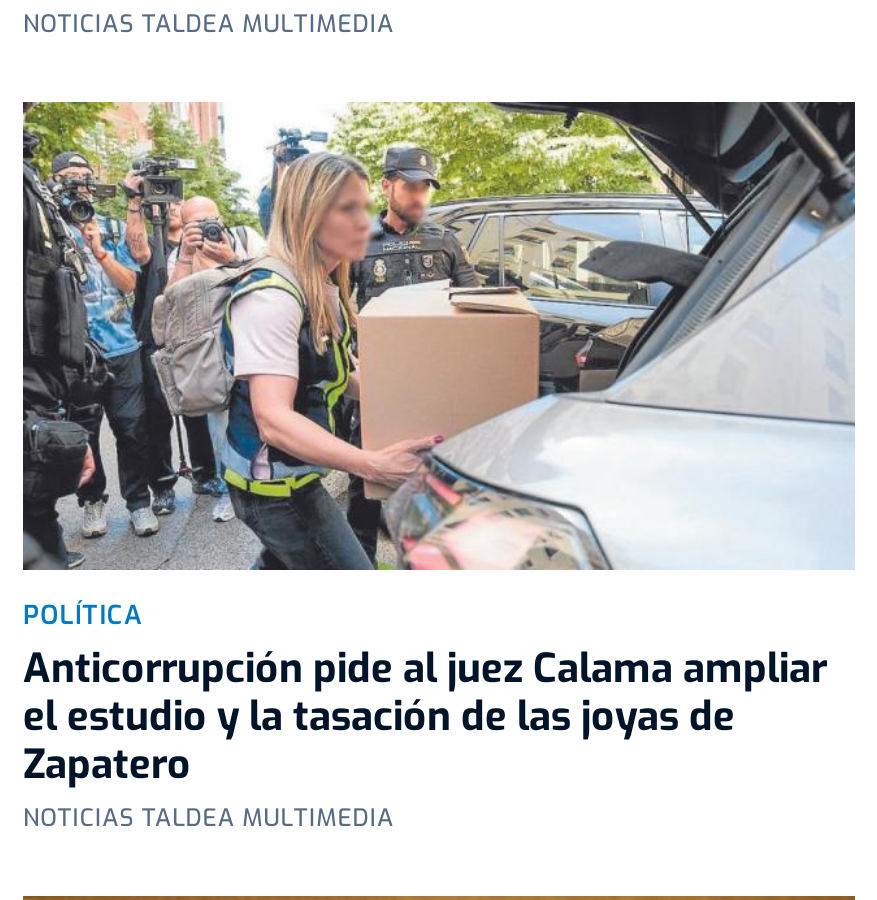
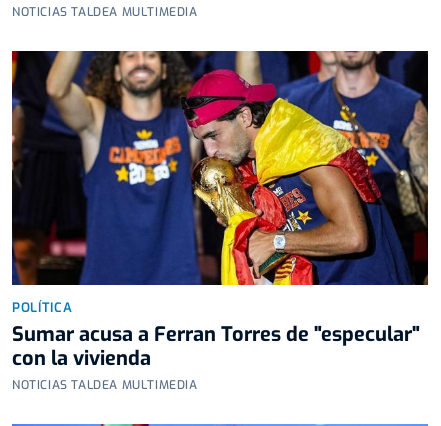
- [image]
- Anticorrupción pide al juez Calama ampliar
- el estudio y la tasación de las joyas de
- Zapatero
+ [image]
+ Sumar acusa a Ferran Torres de "especular"
+ con la vivienda
